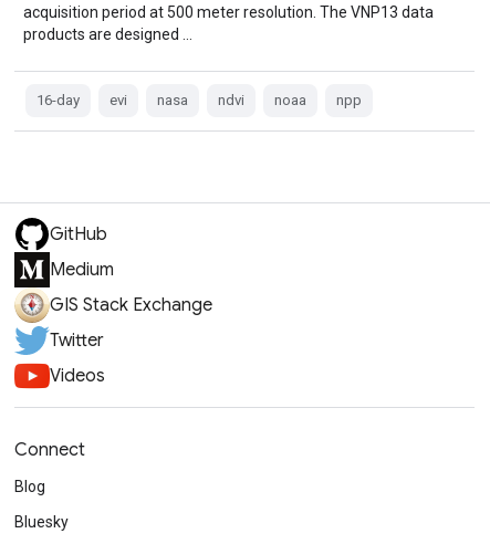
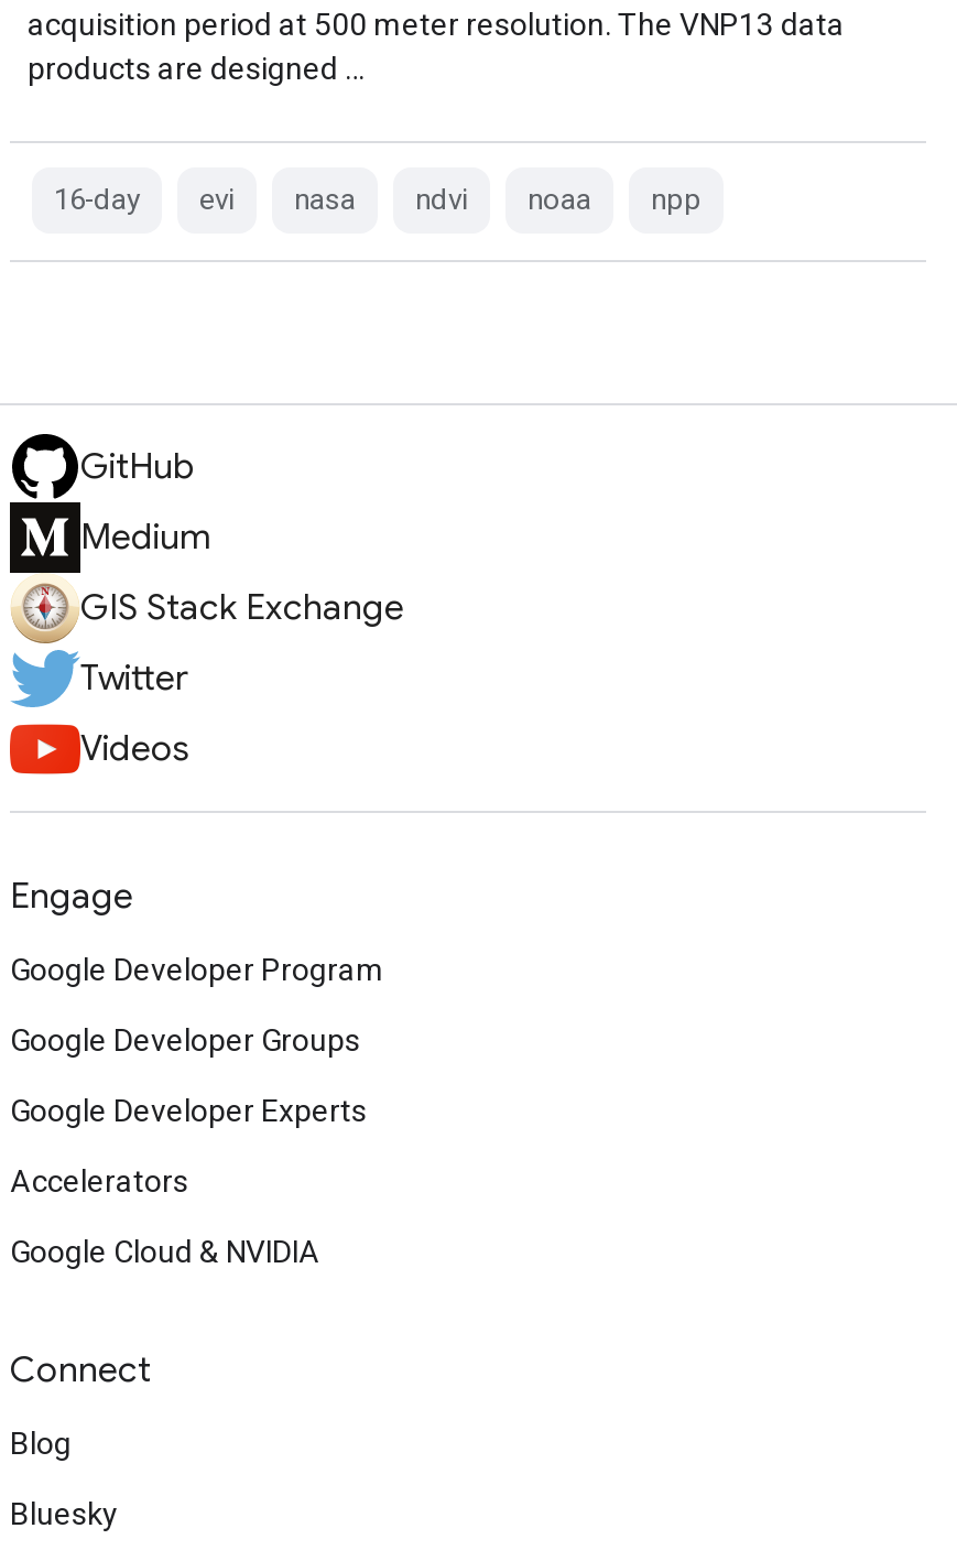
+ Engage
+ Google Developer Program
+ Google Developer Groups
+ Google Developer Experts
+ Accelerators
+ Google Cloud & NVIDIA
